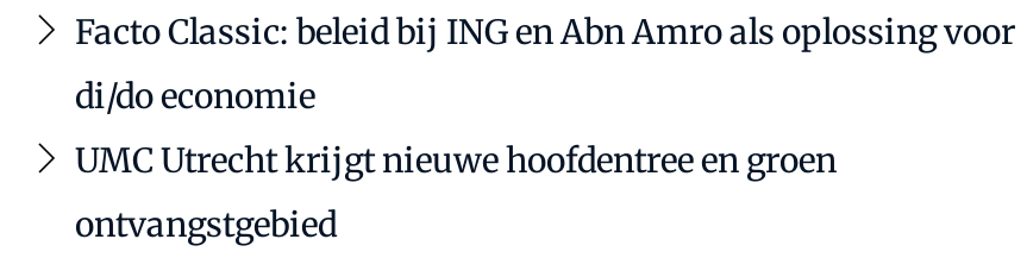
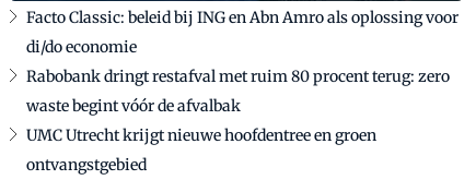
+ Rabobank dringt restafval met ruim 80 procent terug: zero
+ waste begint vóór de afvalbak
